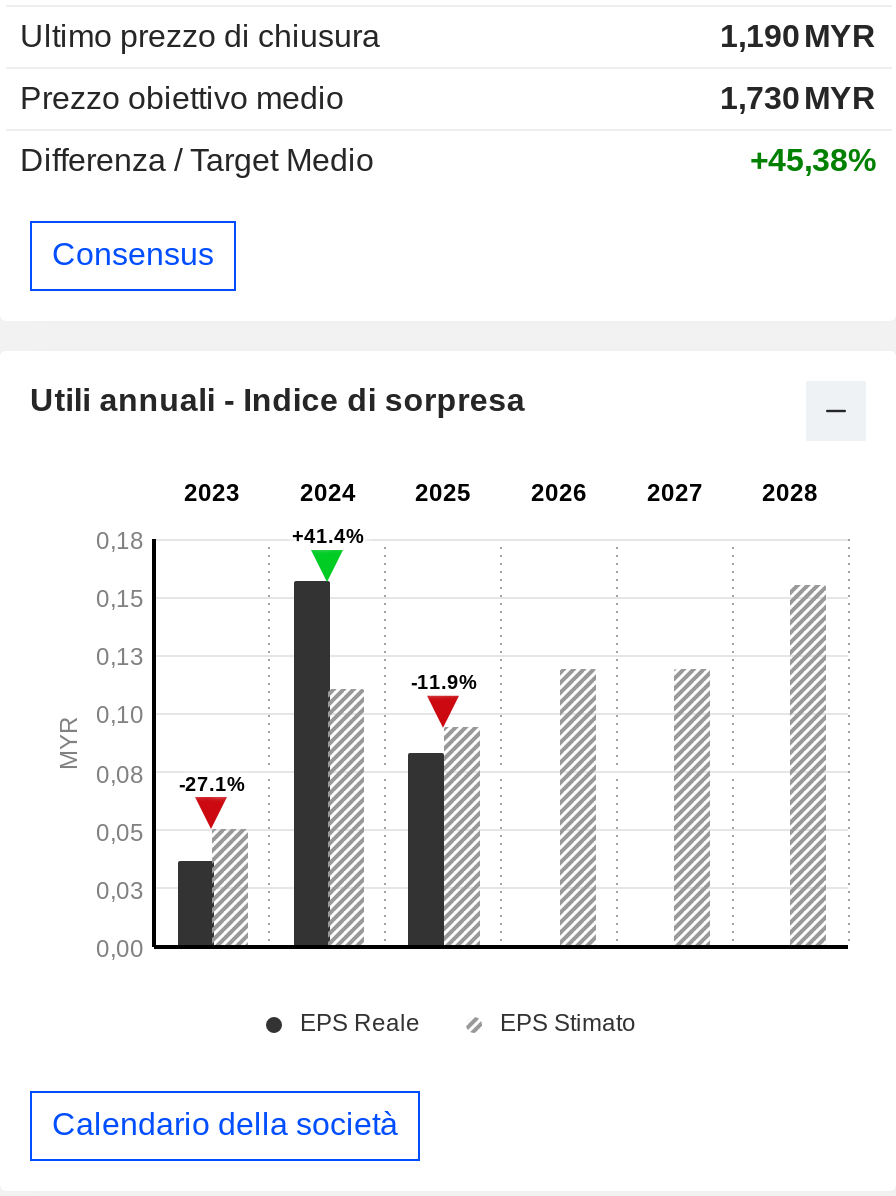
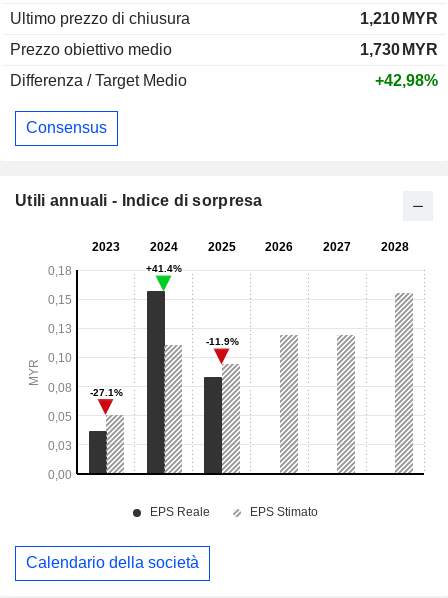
- 1,190 MYR
+ 1,210 MYR

- +45,38%
+ +42,98%
